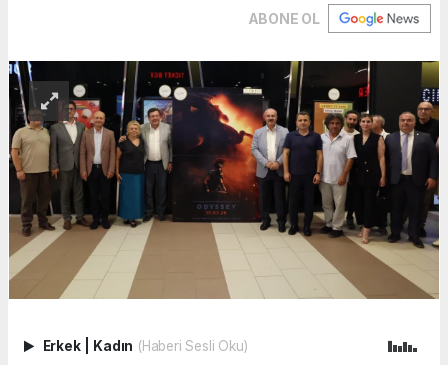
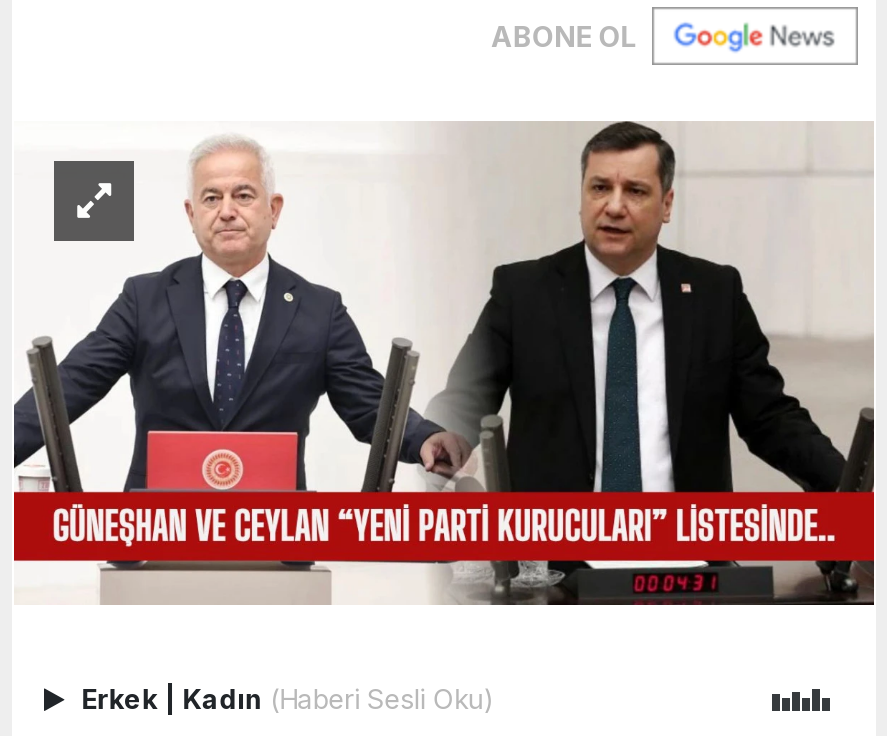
- [image]
+ [image]
